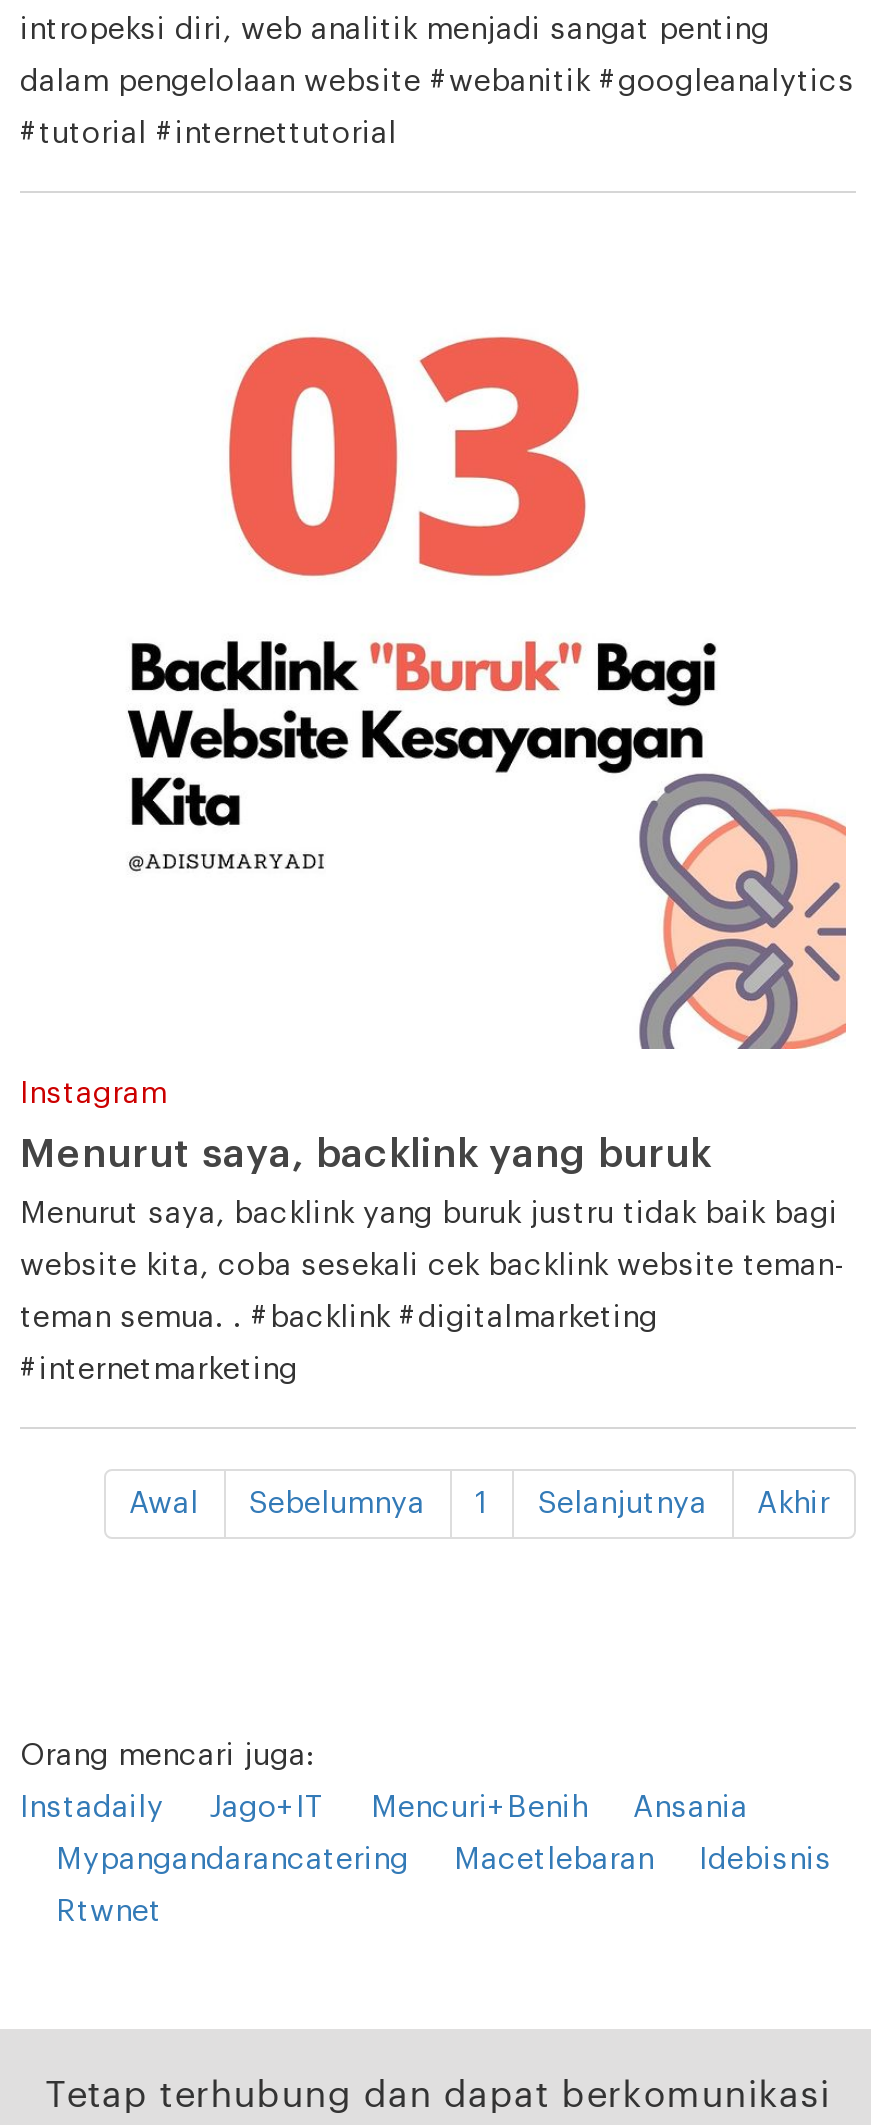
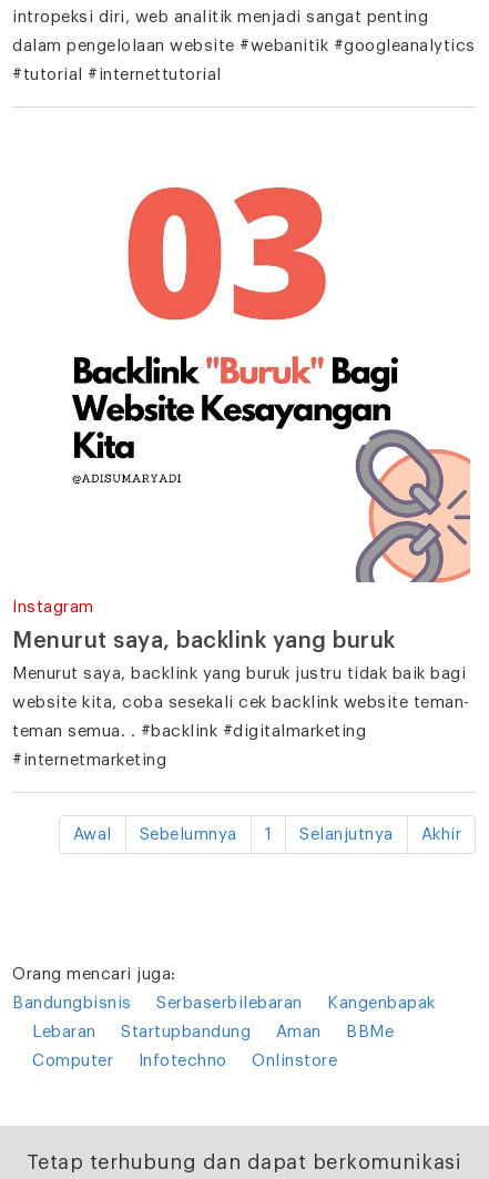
- Instadaily
- Jago+IT
- Mencuri+Benih
- Ansania
+ Bandungbisnis
+ Serbaserbilebaran
+ Kangenbapak

- Mypangandarancatering
- Macetlebaran
- Idebisnis
+ Lebaran
+ Startupbandung
+ Aman
+ BBMe

- Rtwnet
+ Computer
+ Infotechno
+ Onlinstore
